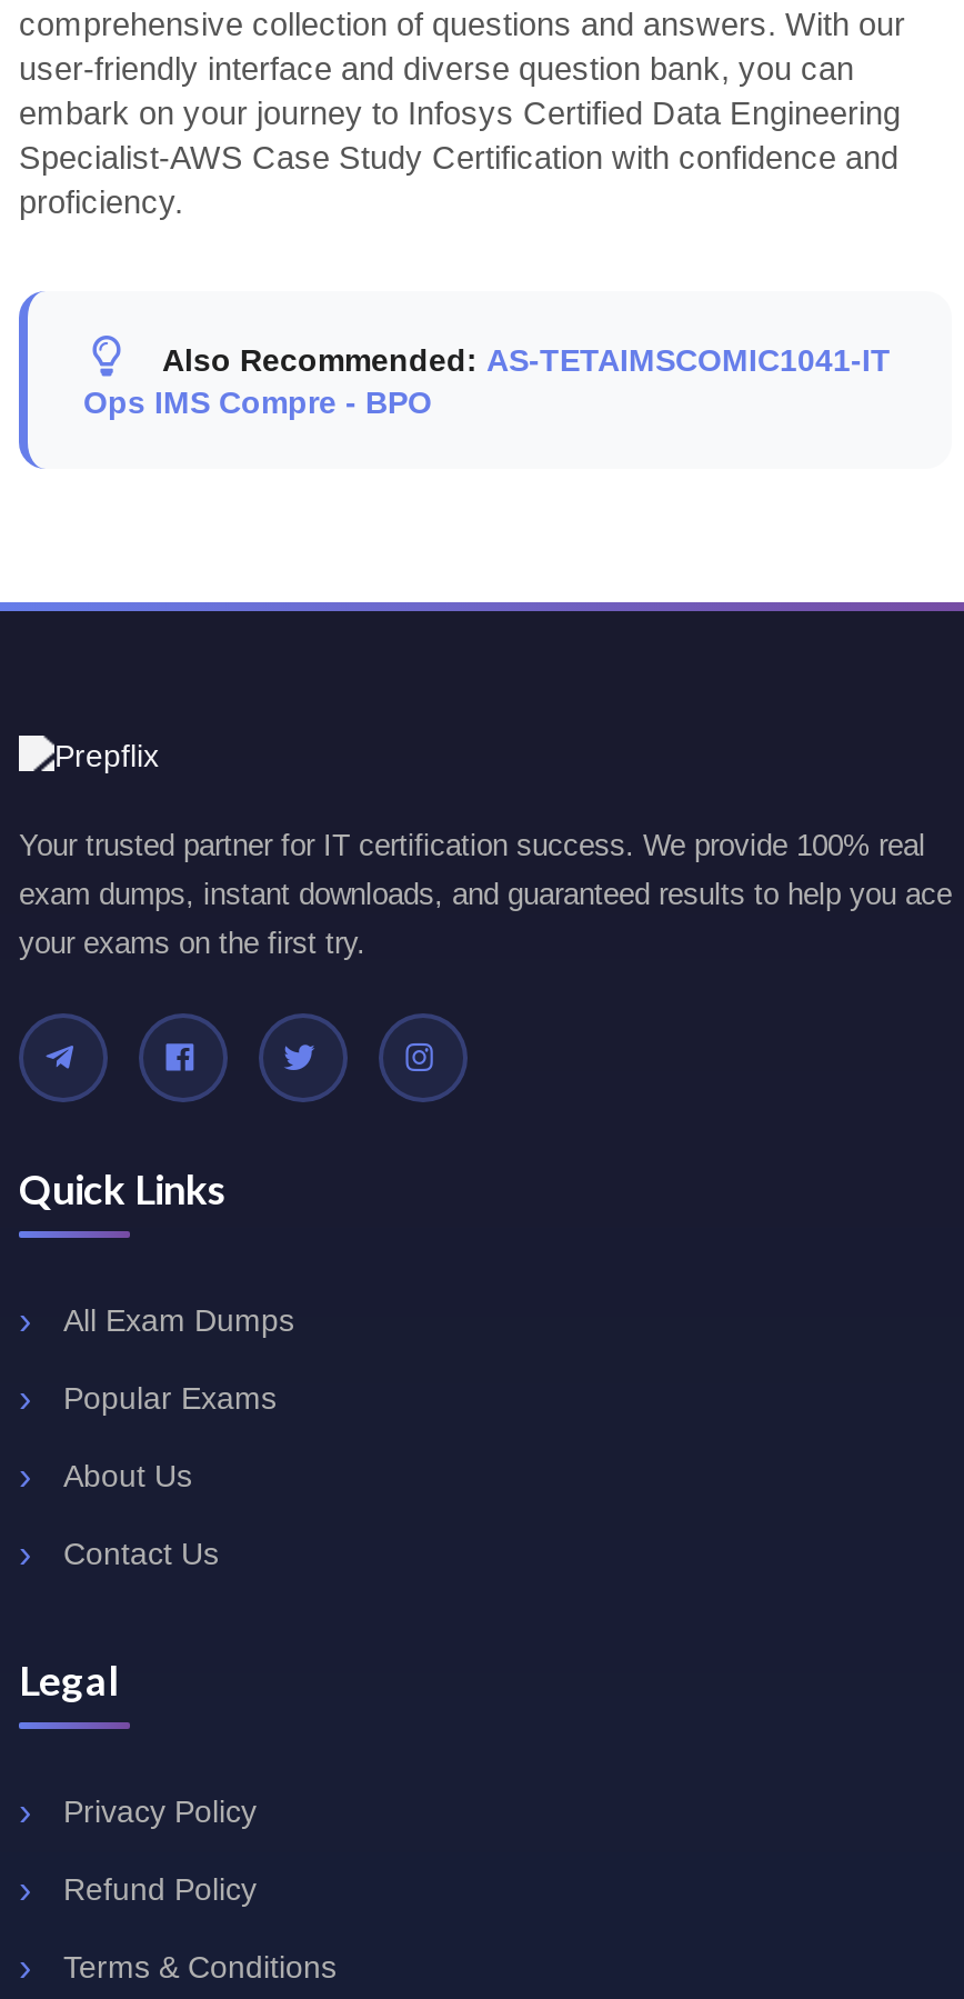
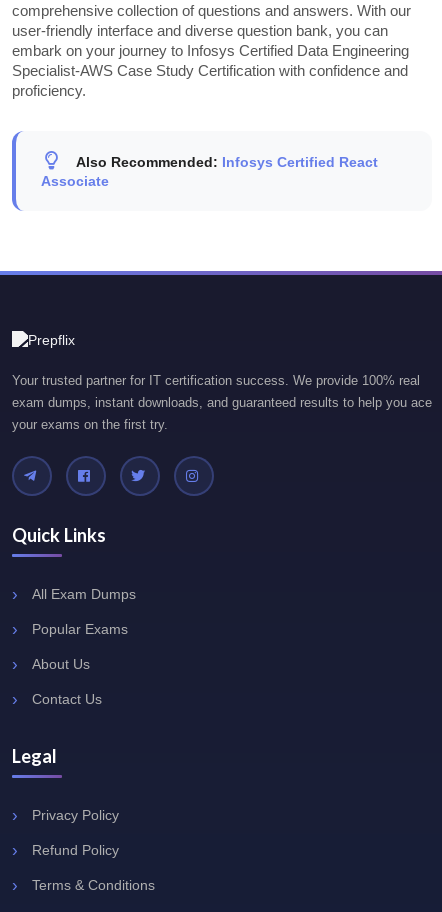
- Also Recommended: AS-TETAIMSCOMIC1041-IT
- Ops IMS Compre - BPO
+ Also Recommended: Infosys Certified React
+ Associate
